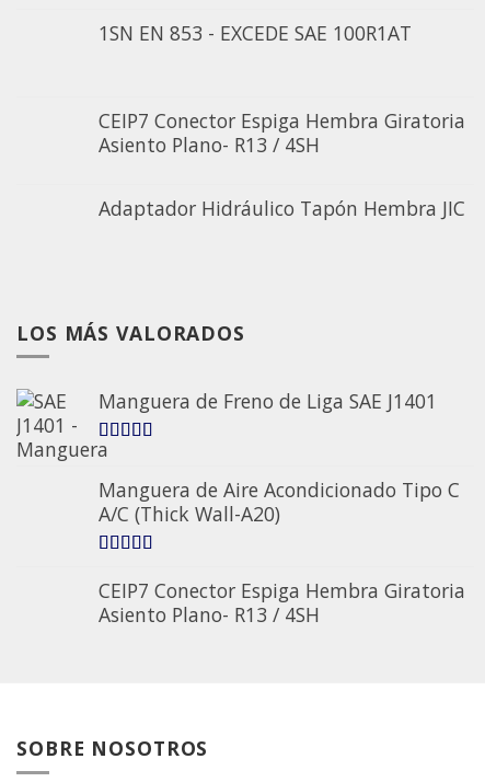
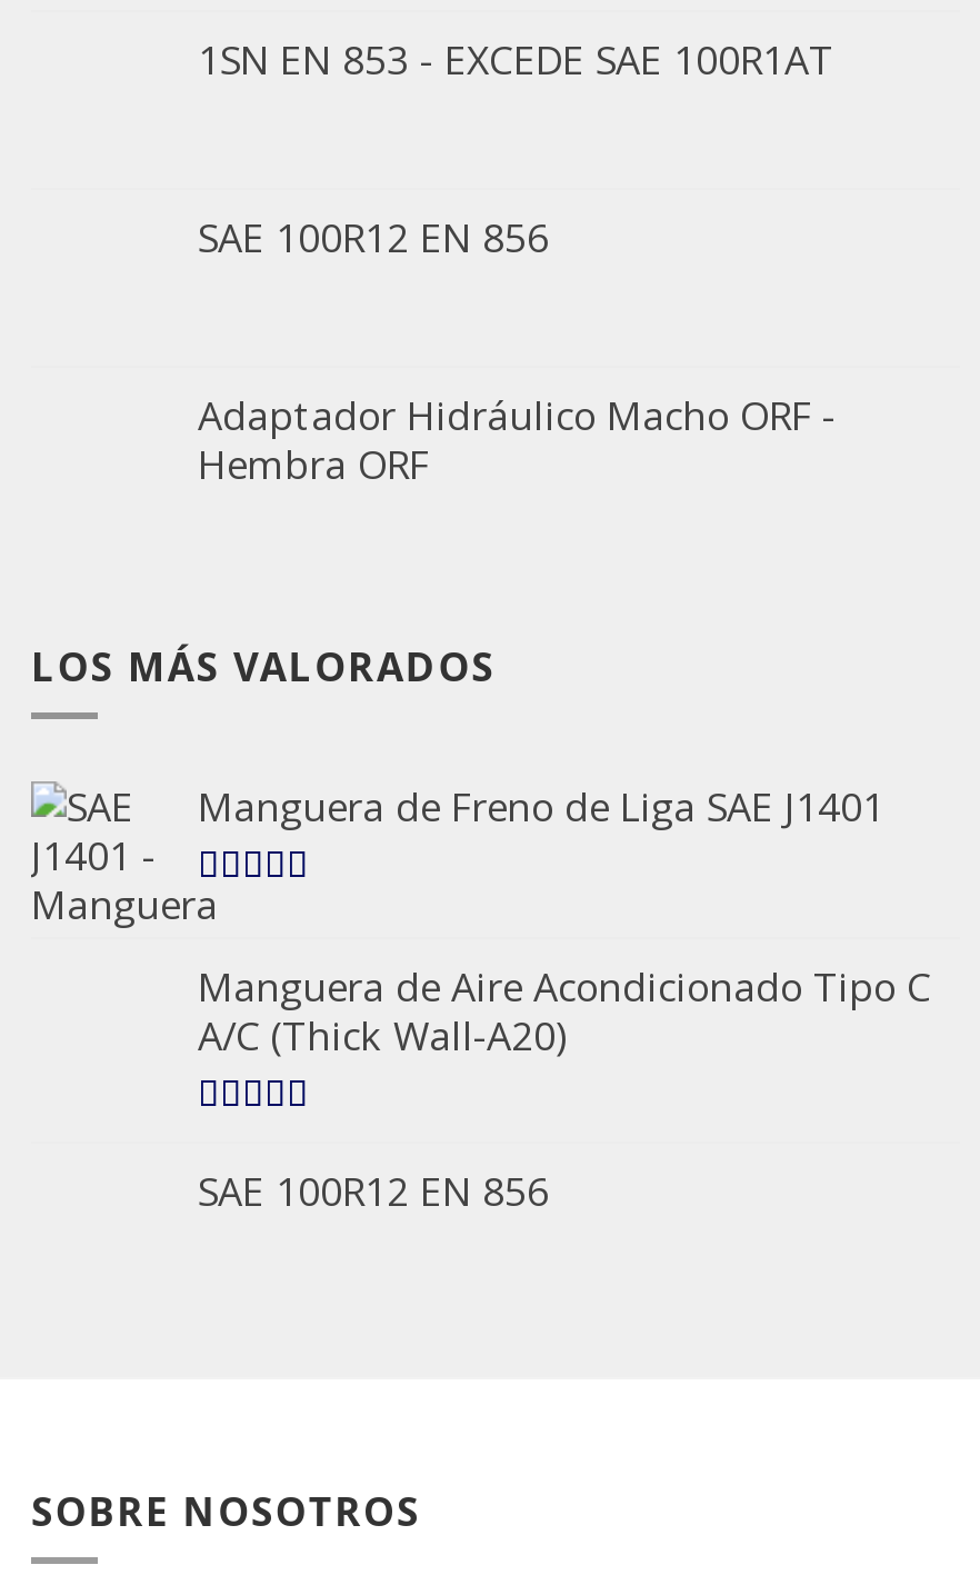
- CEIP7 Conector Espiga Hembra Giratoria
- Asiento Plano- R13 / 4SH
+ SAE 100R12 EN 856

- Adaptador Hidráulico Tapón Hembra JIC
+ Adaptador Hidráulico Macho ORF -
+ Hembra ORF

- CEIP7 Conector Espiga Hembra Giratoria
- Asiento Plano- R13 / 4SH
+ SAE 100R12 EN 856
